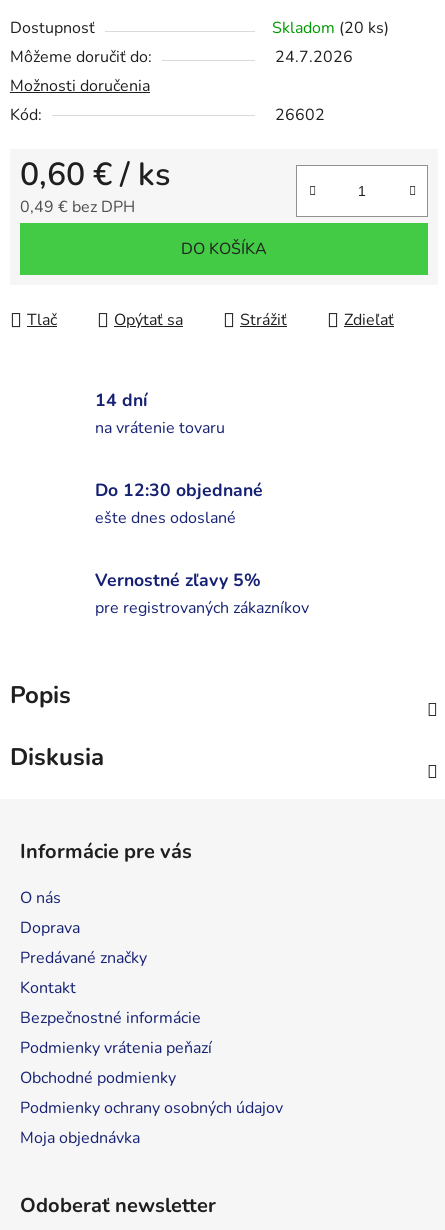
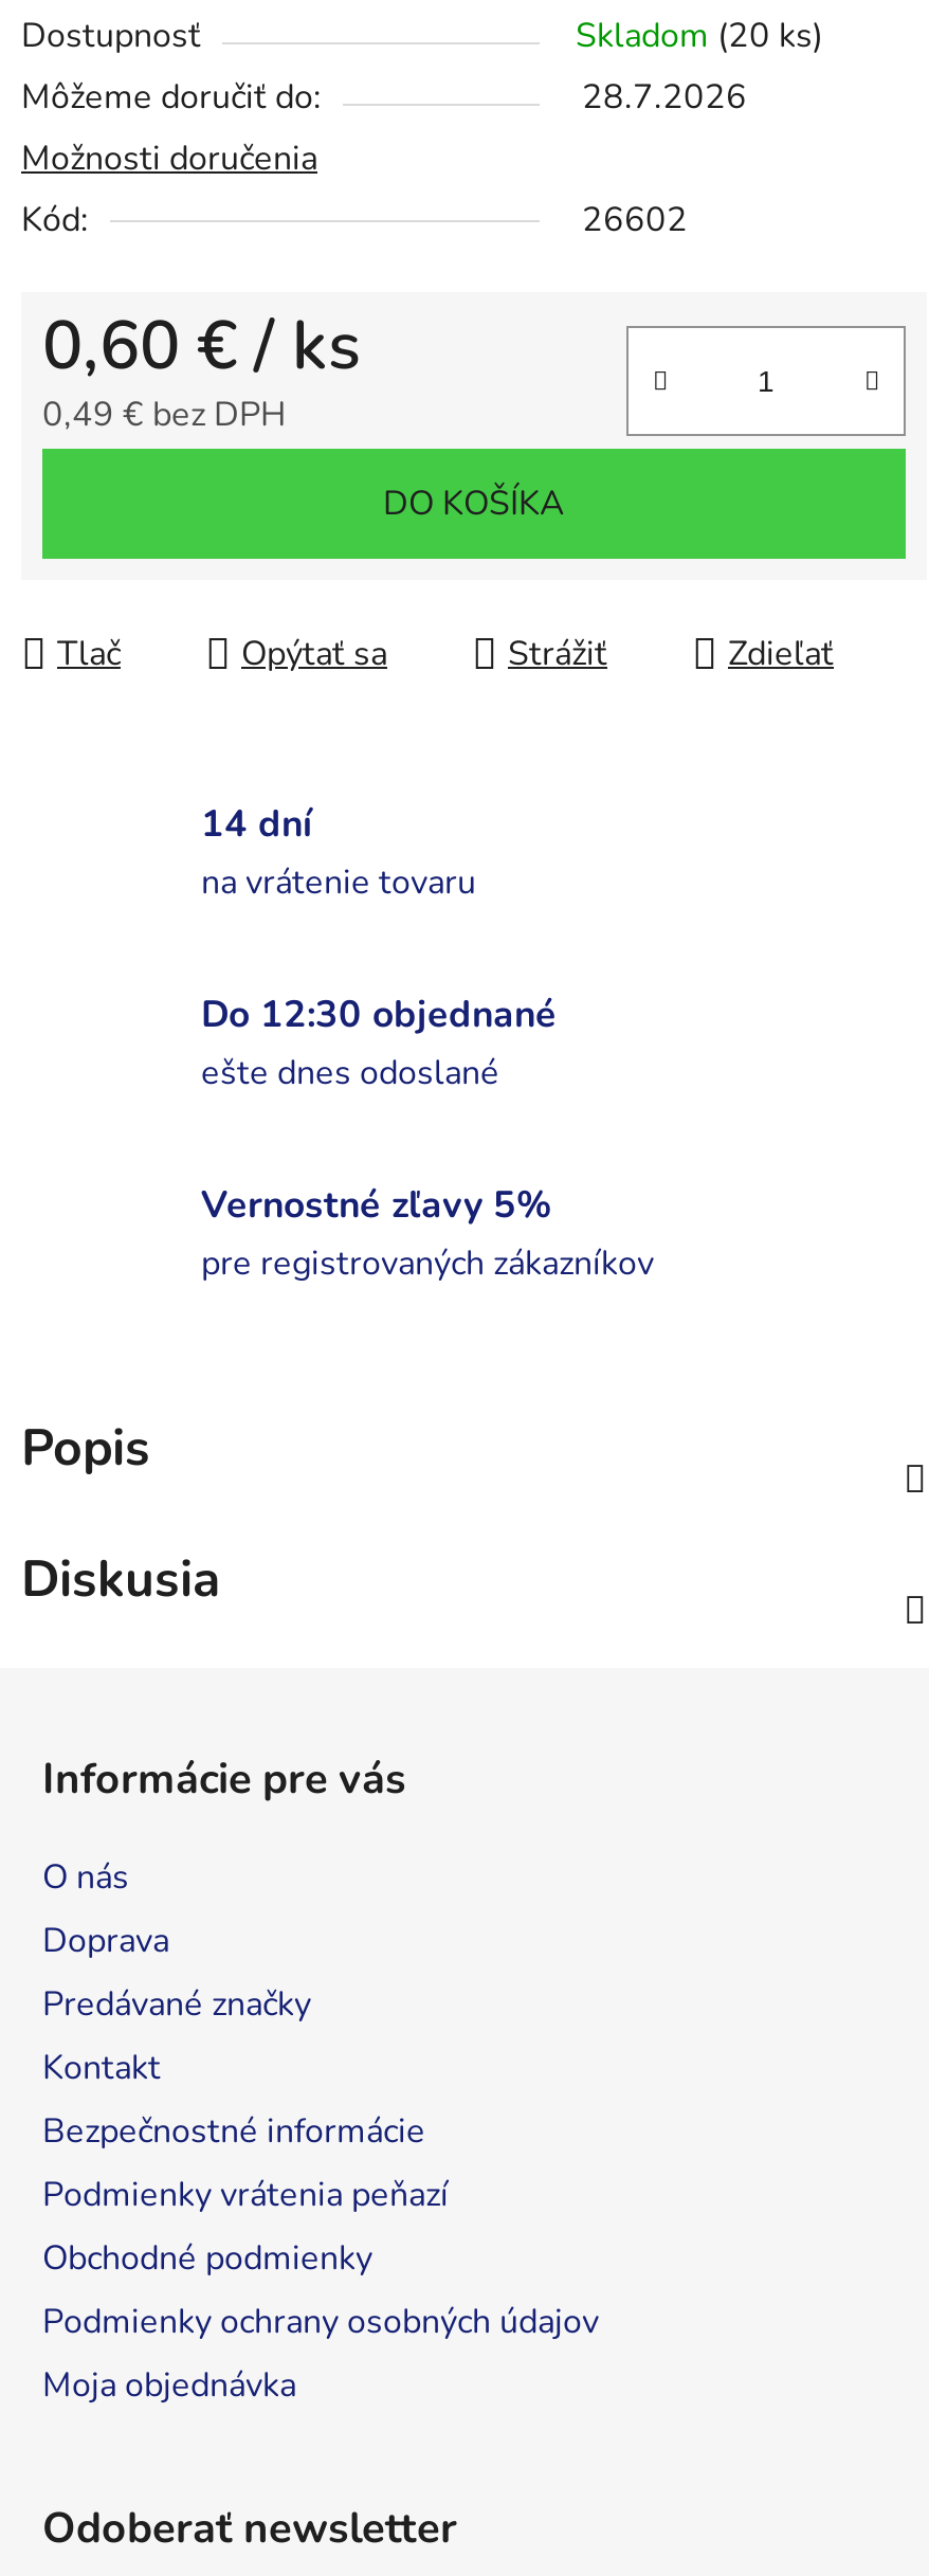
- 24.7.2026
+ 28.7.2026
